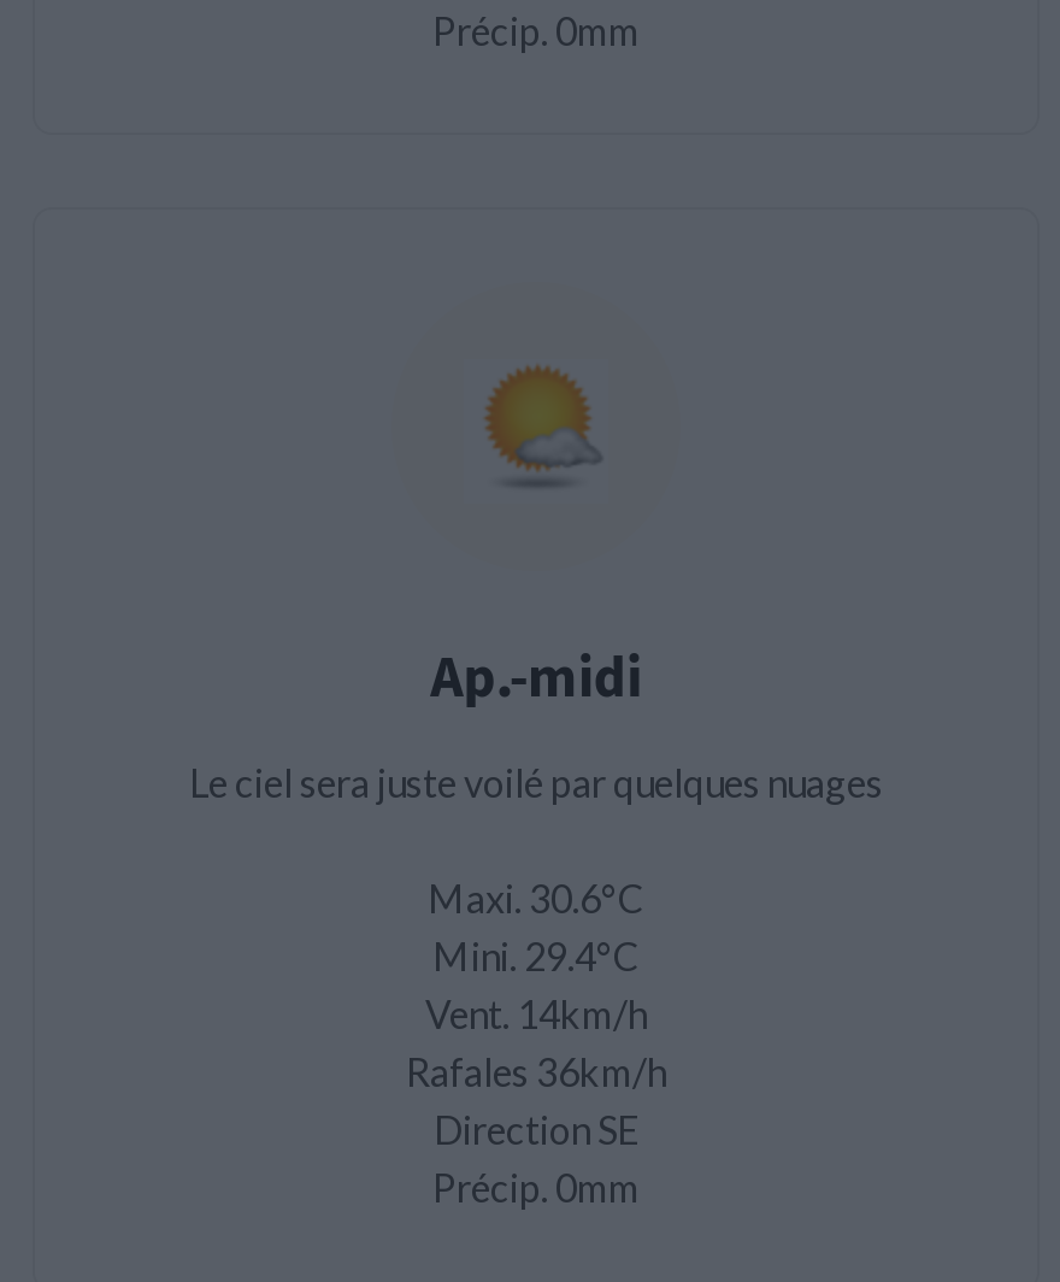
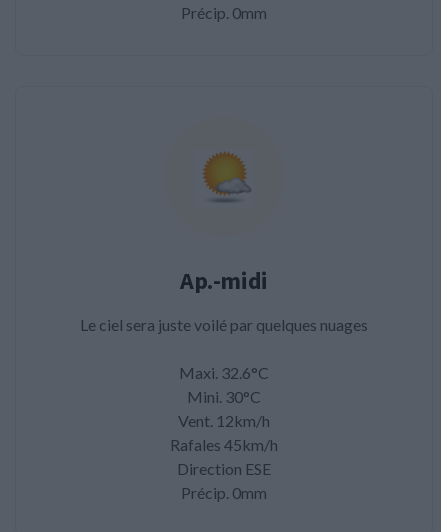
- Maxi. 30.6°C
+ Maxi. 32.6°C

- Mini. 29.4°C
+ Mini. 30°C

- Vent. 14km/h
+ Vent. 12km/h

- Rafales 36km/h
+ Rafales 45km/h

- Direction SE
+ Direction ESE
